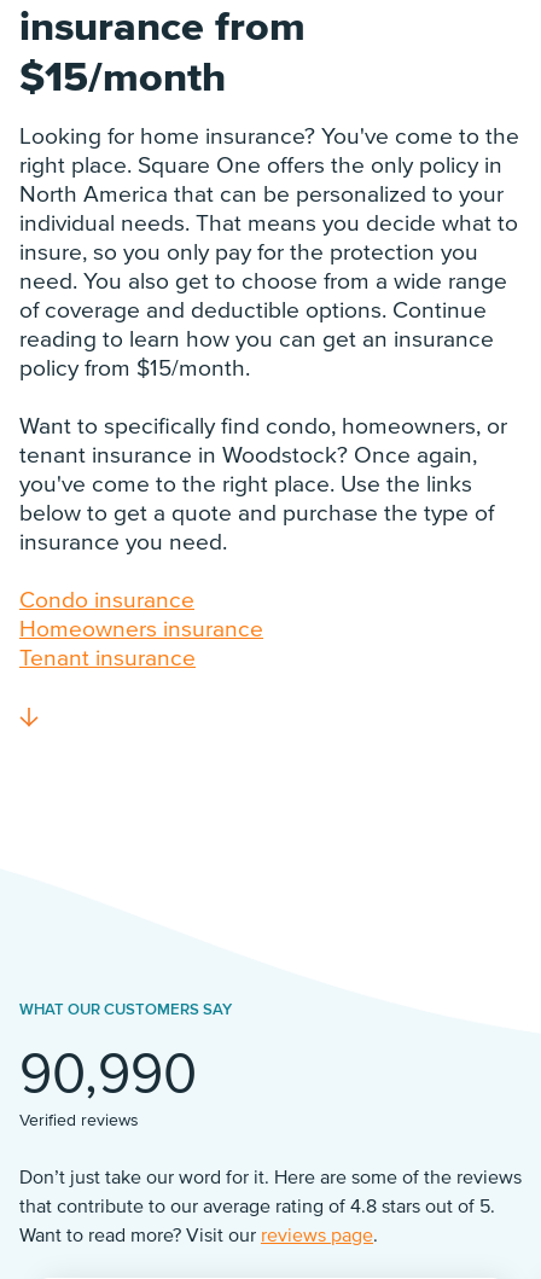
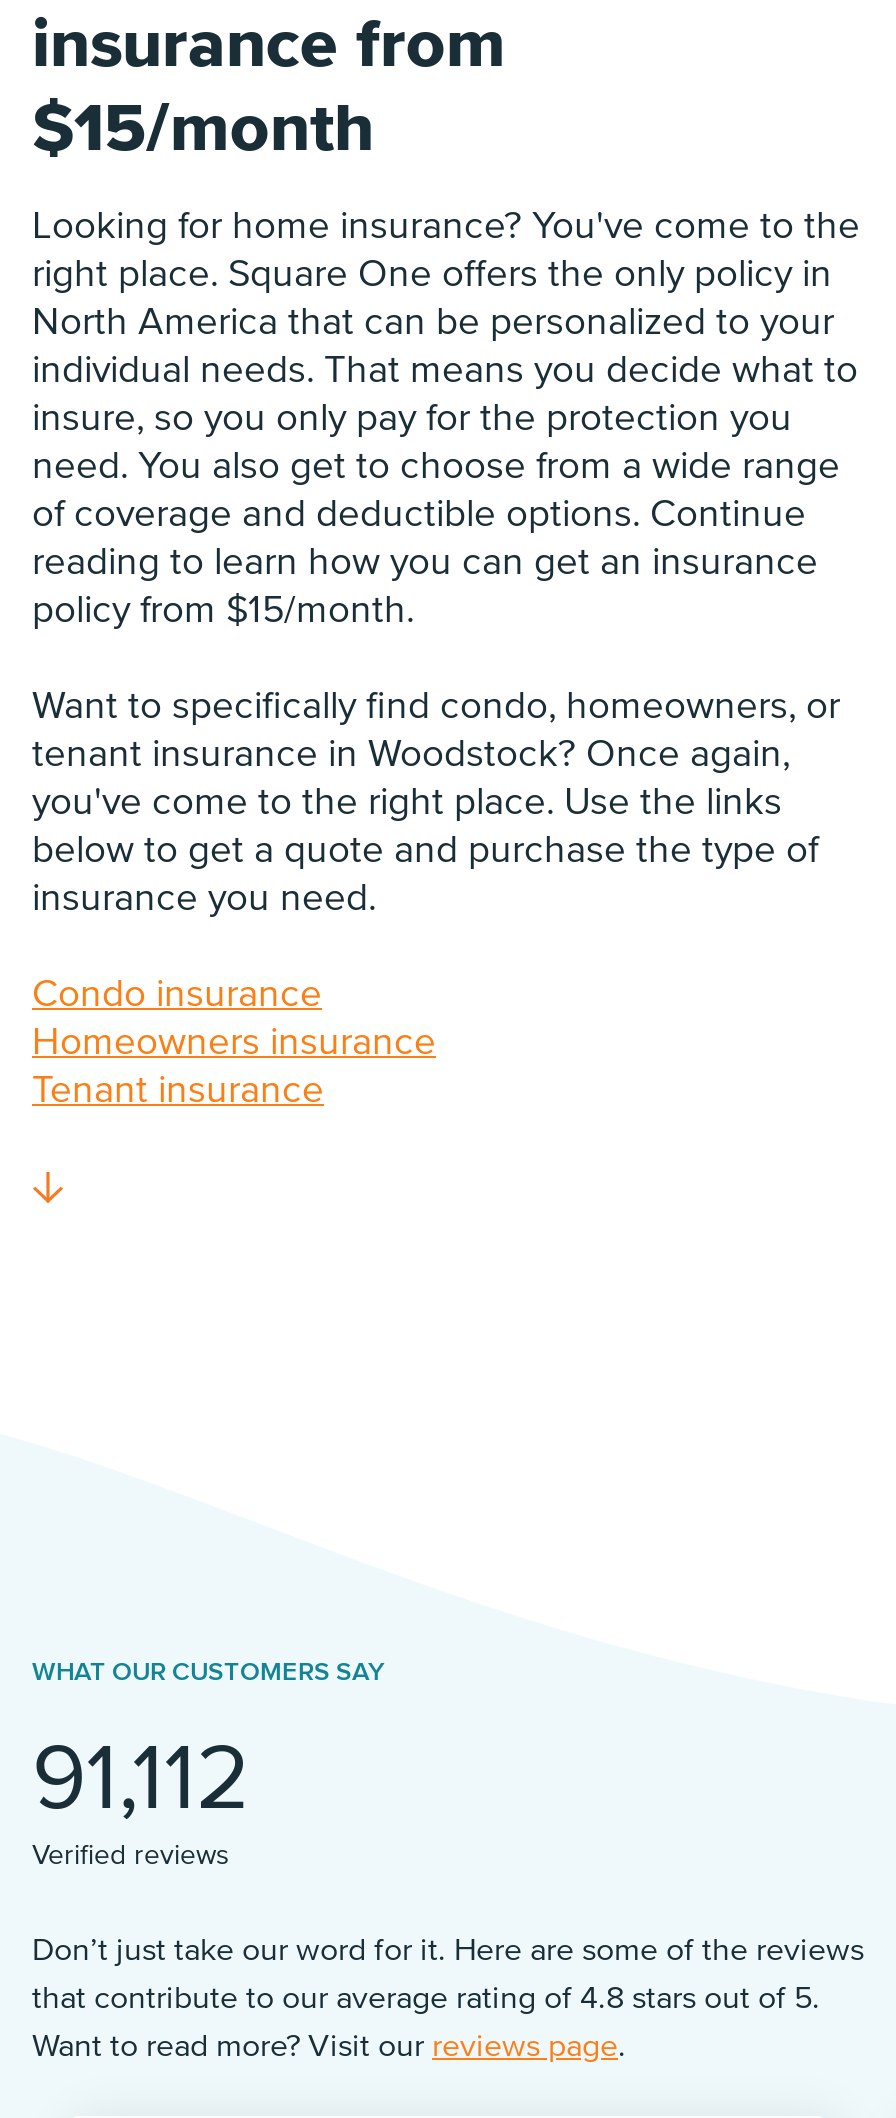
- 90,990
+ 91,112
